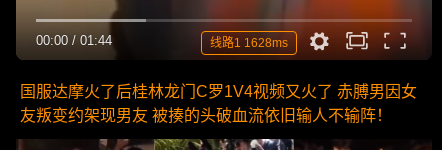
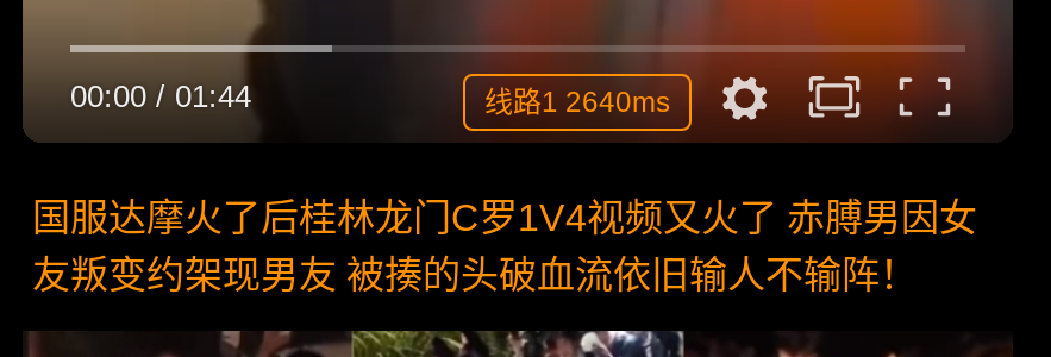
- 线路1 1628ms
+ 线路1 2640ms
